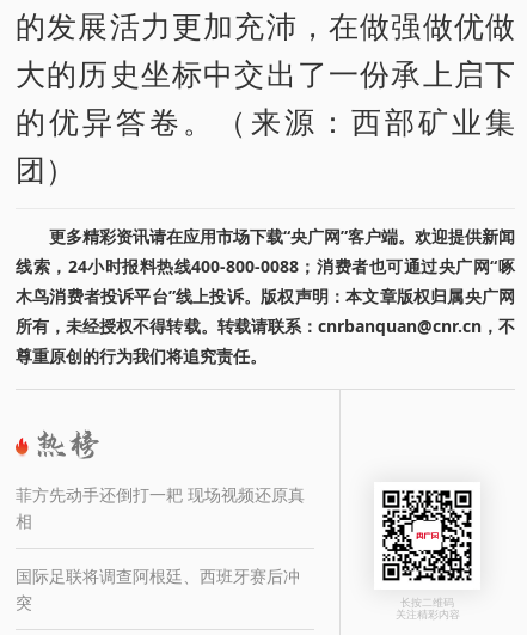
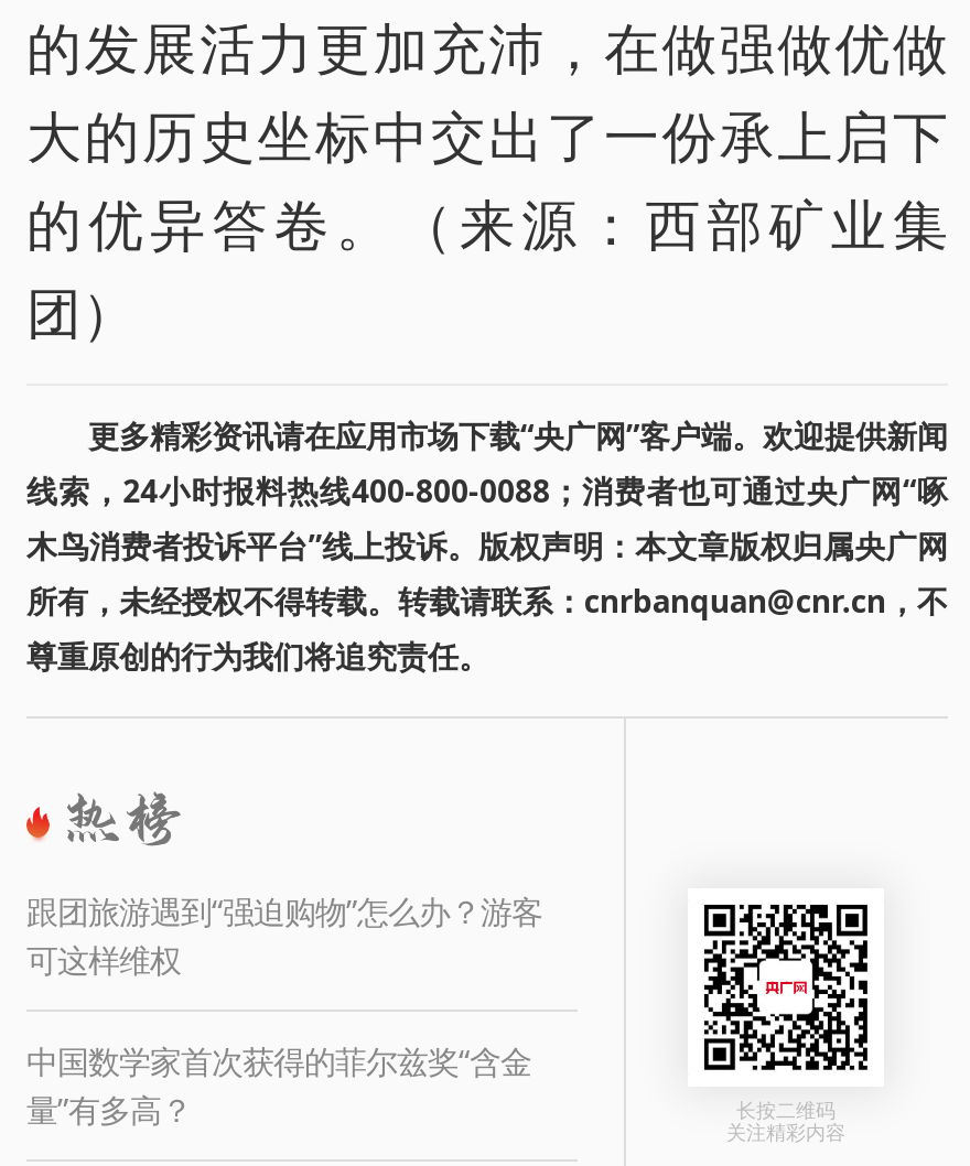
- 菲方先动手还倒打一耙 现场视频还原真
- 相
+ 跟团旅游遇到“强迫购物”怎么办？游客
+ 可这样维权

- 国际足联将调查阿根廷、西班牙赛后冲
- 突
+ 中国数学家首次获得的菲尔兹奖“含金
+ 量”有多高？
